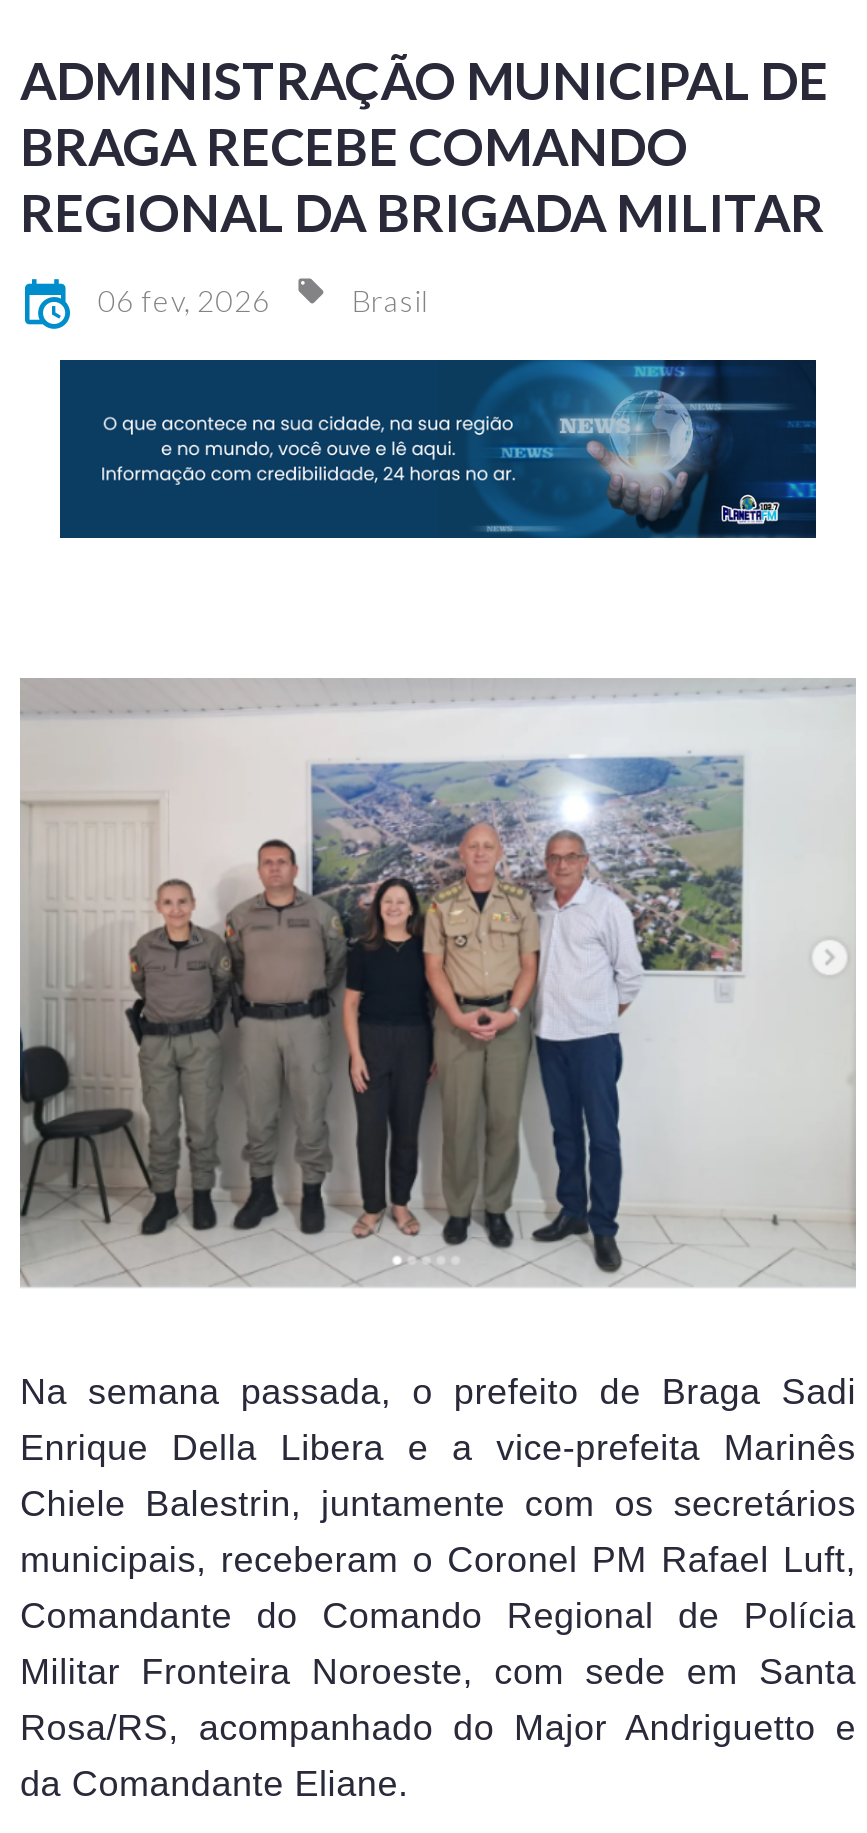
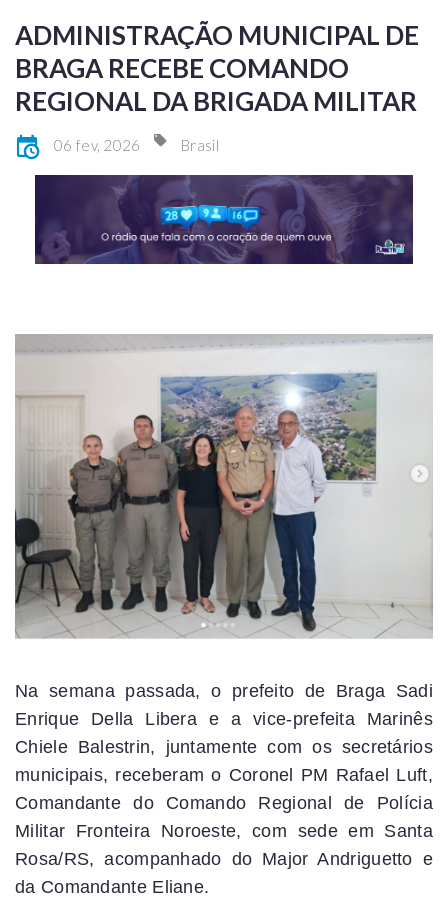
- [image]
+ [image]
